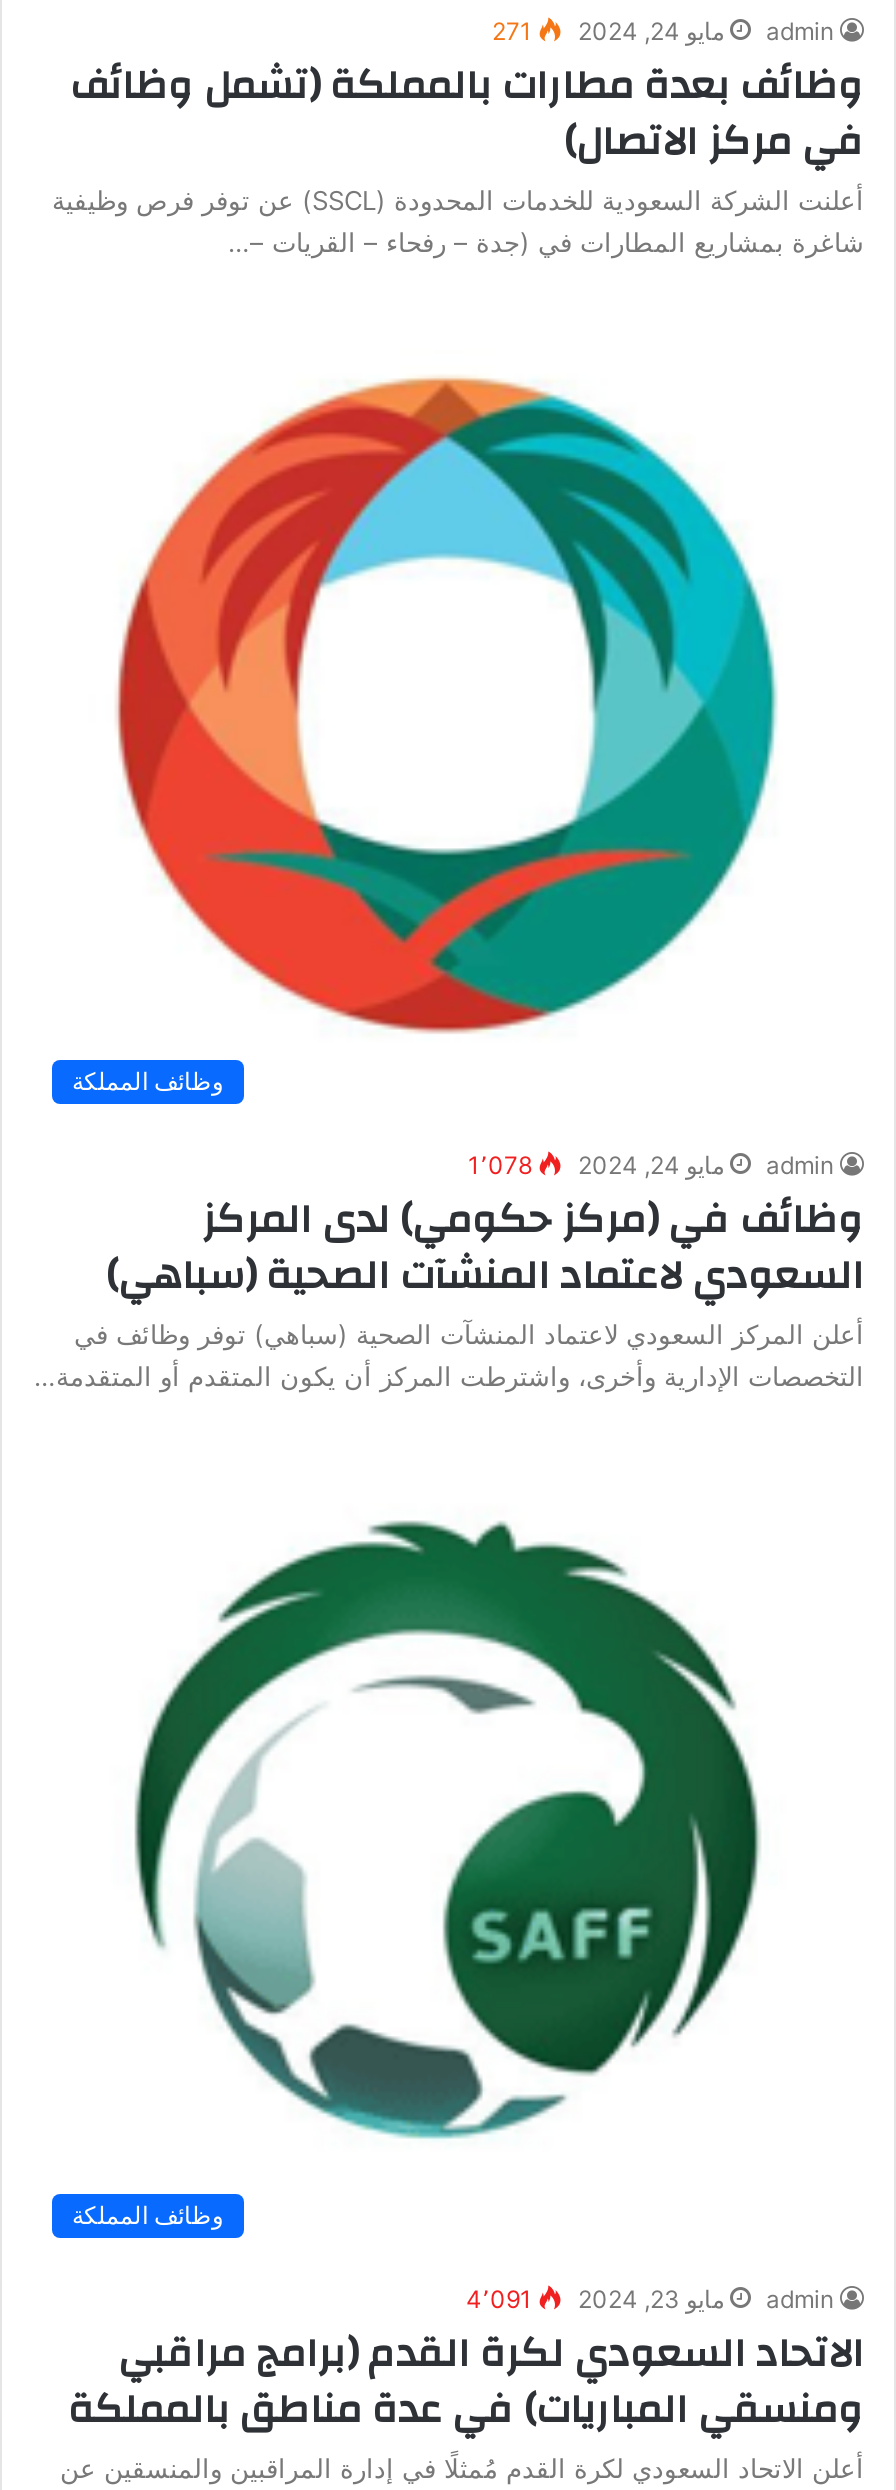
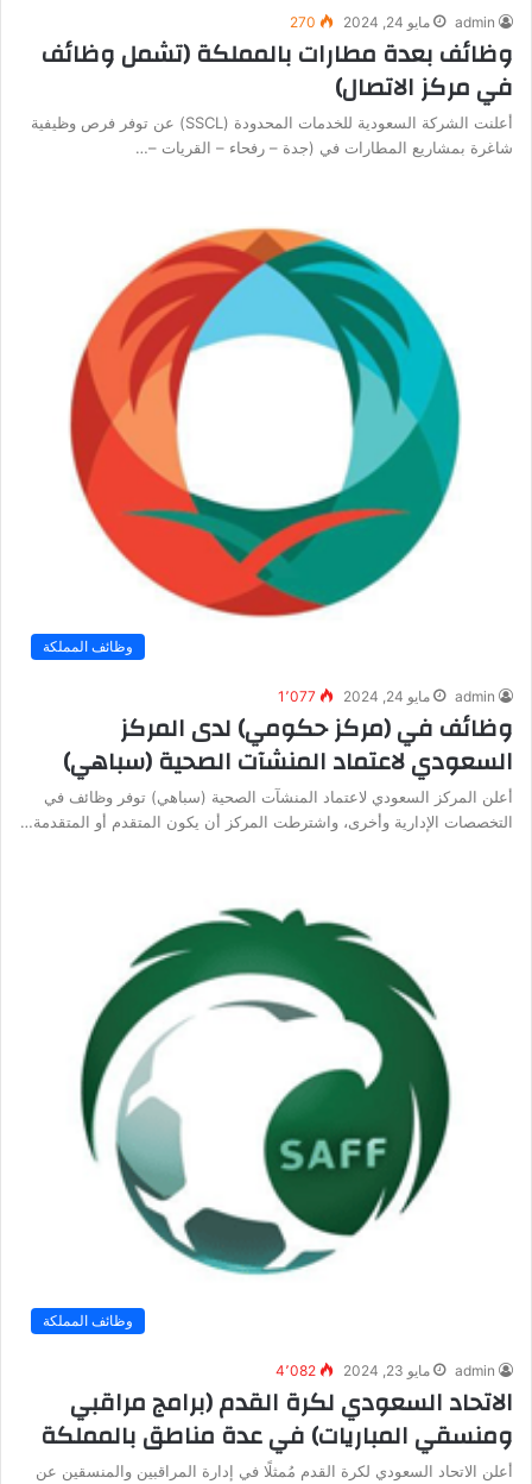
- 271
+ 270

- 1٬078
+ 1٬077

- 4٬091
+ 4٬082
